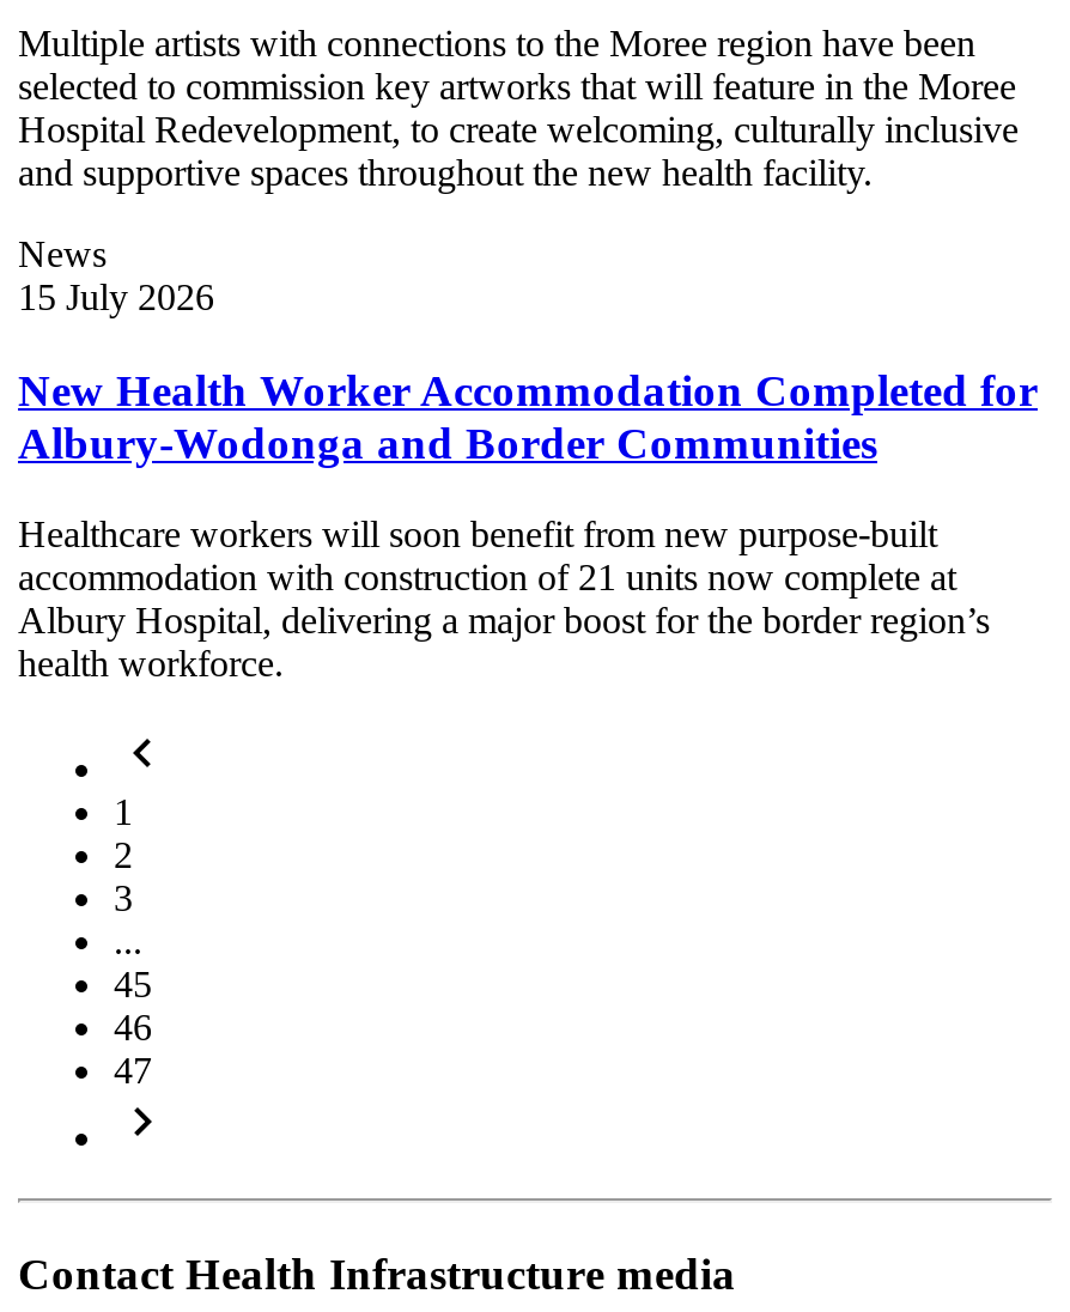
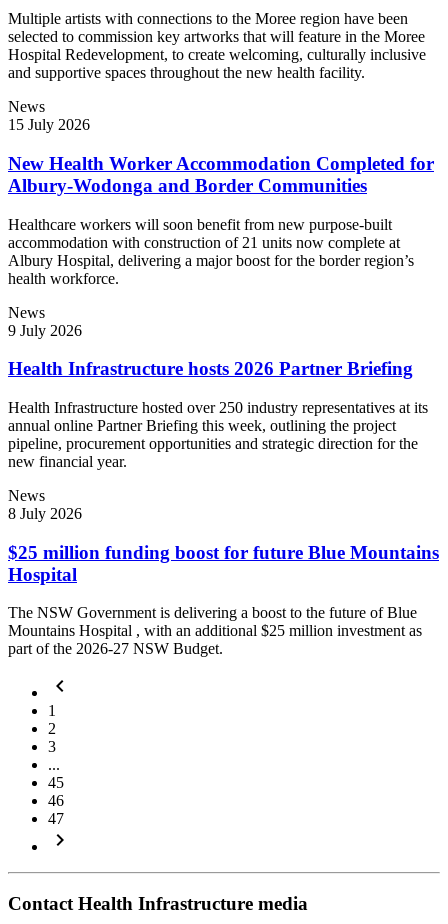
+ News
+ 9 July 2026
+ Health Infrastructure hosts 2026 Partner Briefing
+ Health Infrastructure hosted over 250 industry representatives at its
+ annual online Partner Briefing this week, outlining the project
+ pipeline, procurement opportunities and strategic direction for the
+ new financial year.
+ News
+ 8 July 2026
+ $25 million funding boost for future Blue Mountains
+ Hospital
+ The NSW Government is delivering a boost to the future of Blue
+ Mountains Hospital , with an additional $25 million investment as
+ part of the 2026-27 NSW Budget.
